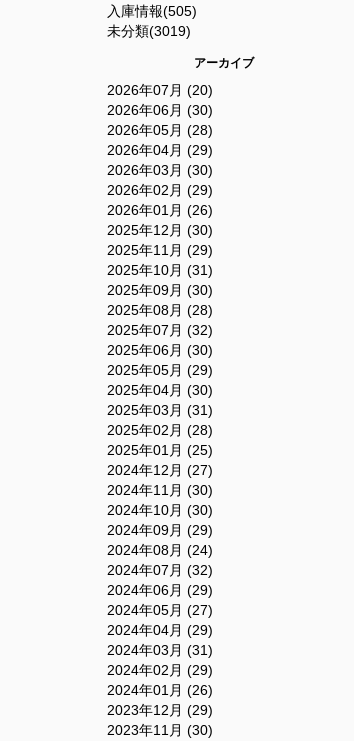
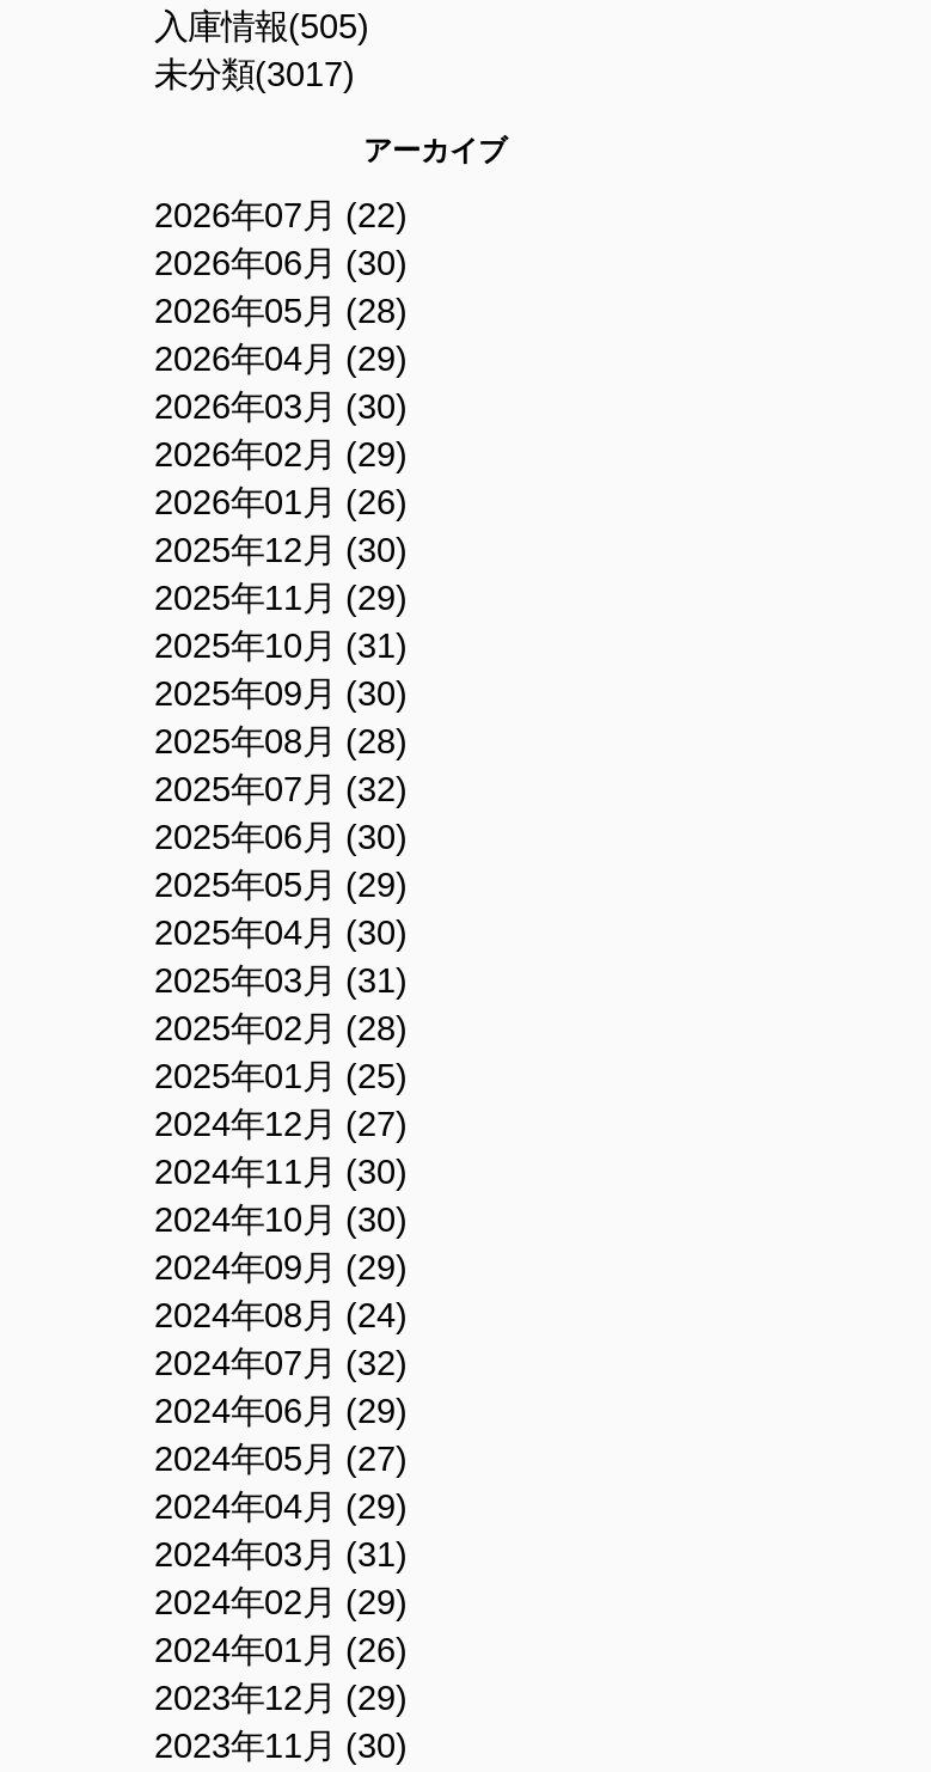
- 未分類(3019)
+ 未分類(3017)

- 2026年07月 (20)
+ 2026年07月 (22)
